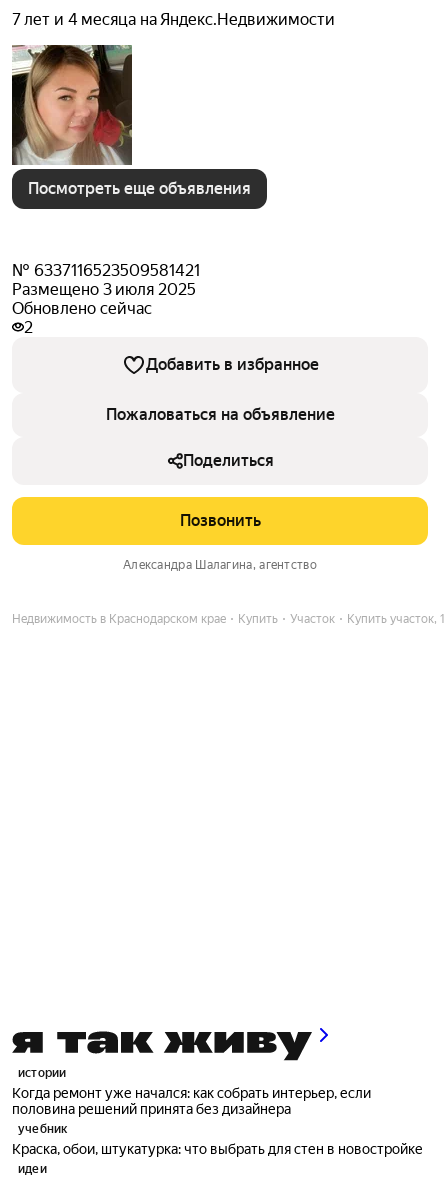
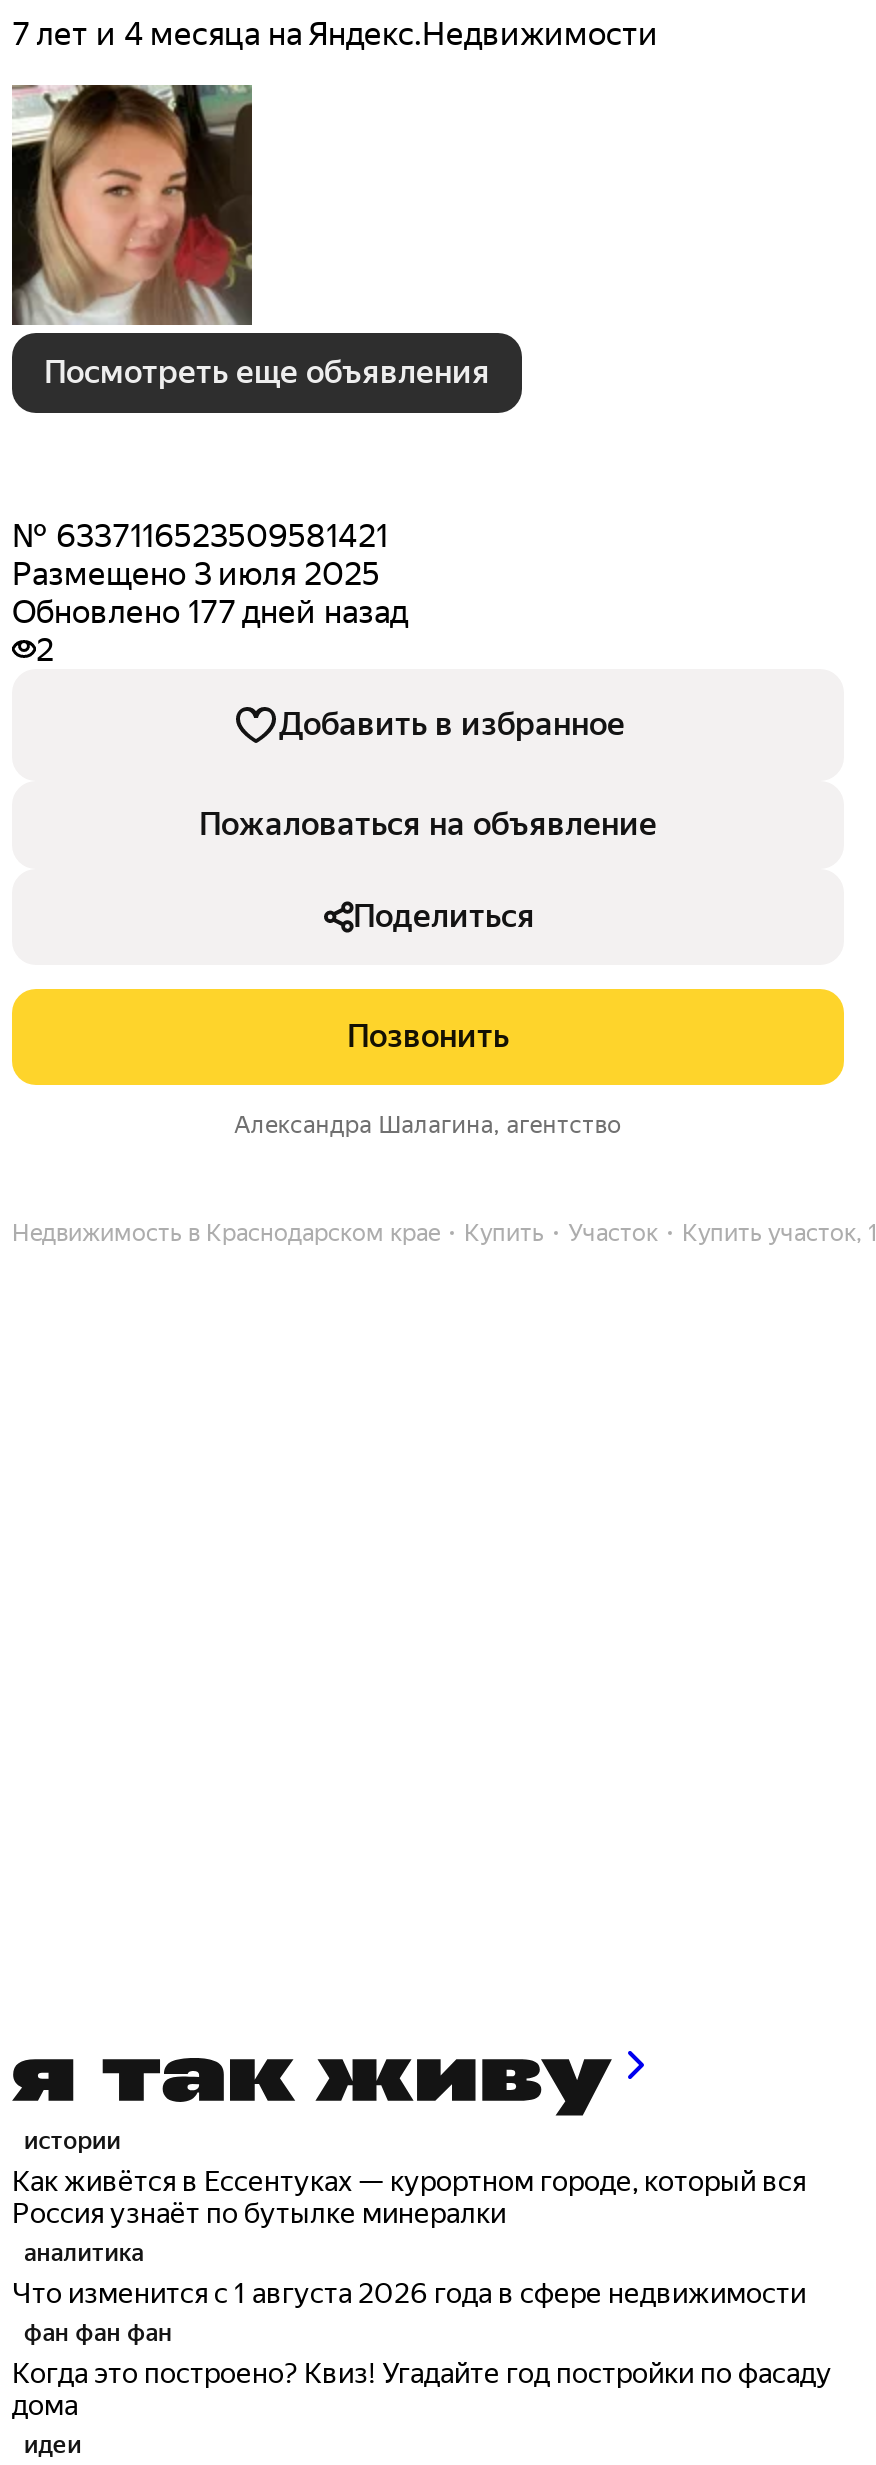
- Обновлено сейчас
+ Обновлено 177 дней назад

- Когда ремонт уже начался: как собрать интерьер, если
- половина решений принята без дизайнера
- учебник
- Краска, обои, штукатурка: что выбрать для стен в новостройке
+ Как живётся в Ессентуках — курортном городе, который вся
+ Россия узнаёт по бутылке минералки
+ аналитика
+ Что изменится с 1 августа 2026 года в сфере недвижимости
+ фан фан фан
+ Когда это построено? Квиз! Угадайте год постройки по фасаду
+ дома
